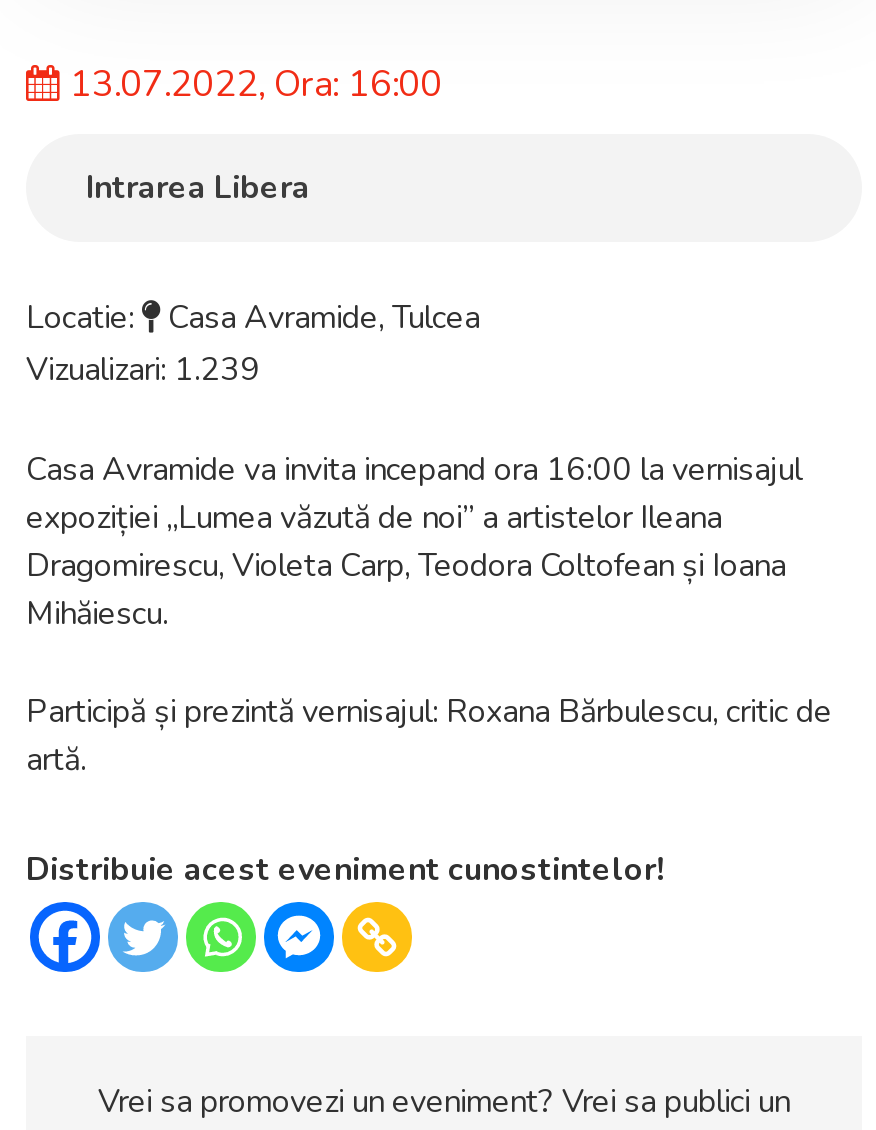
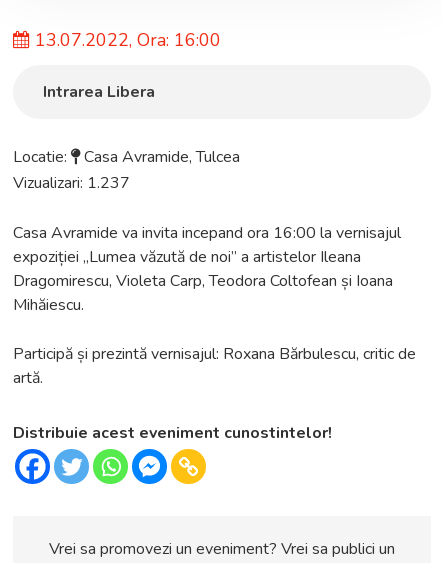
- Vizualizari: 1.239
+ Vizualizari: 1.237
